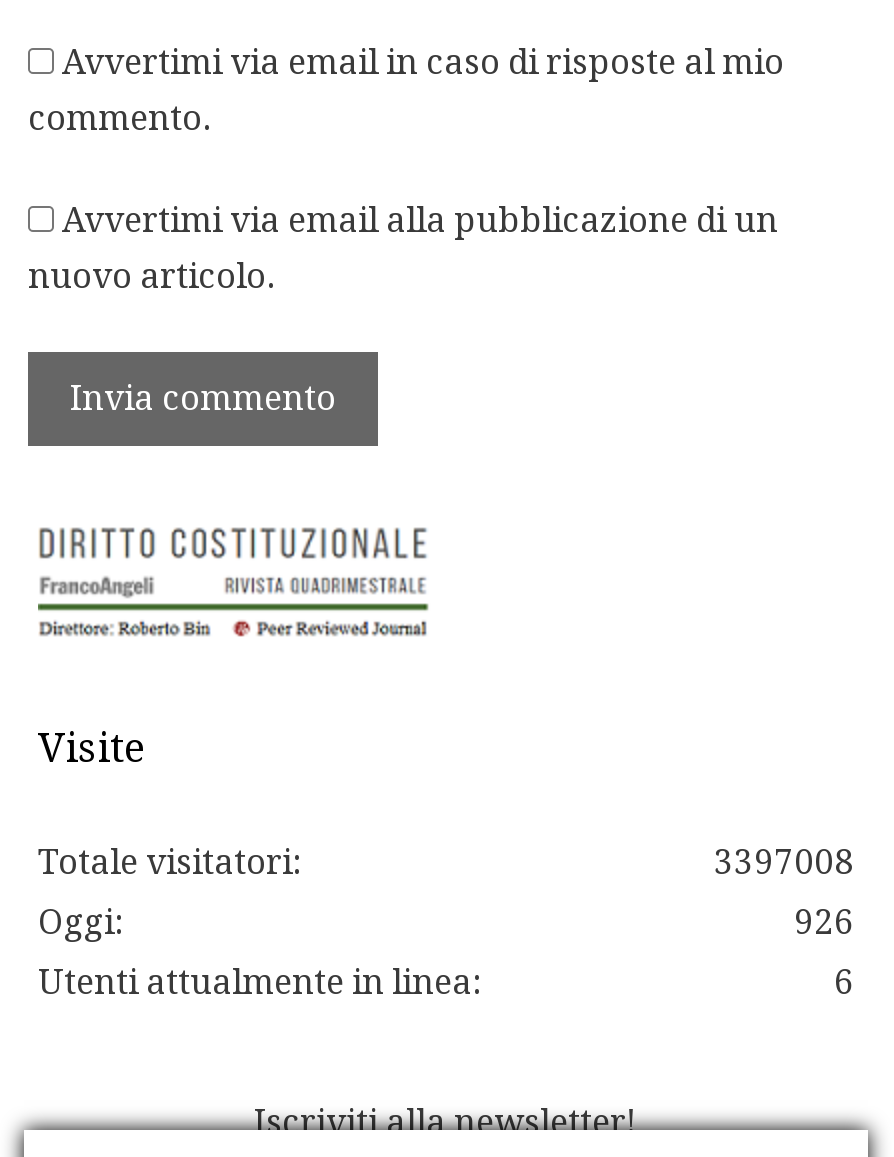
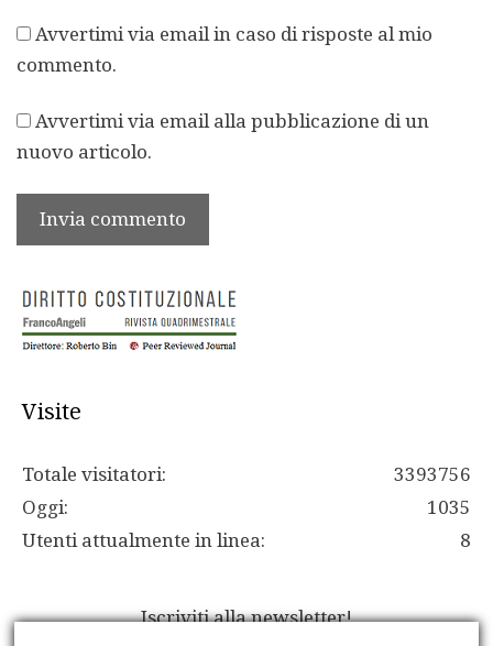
- 3397008
+ 3393756

- 926
+ 1035

- 6
+ 8
